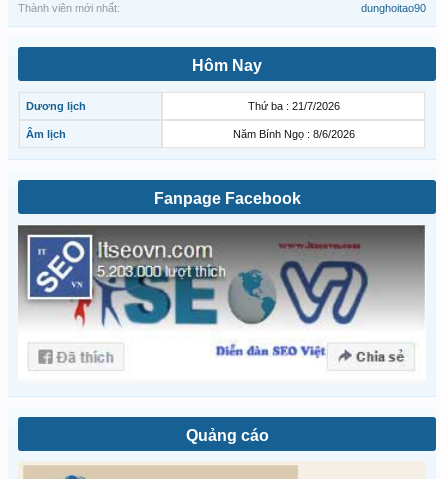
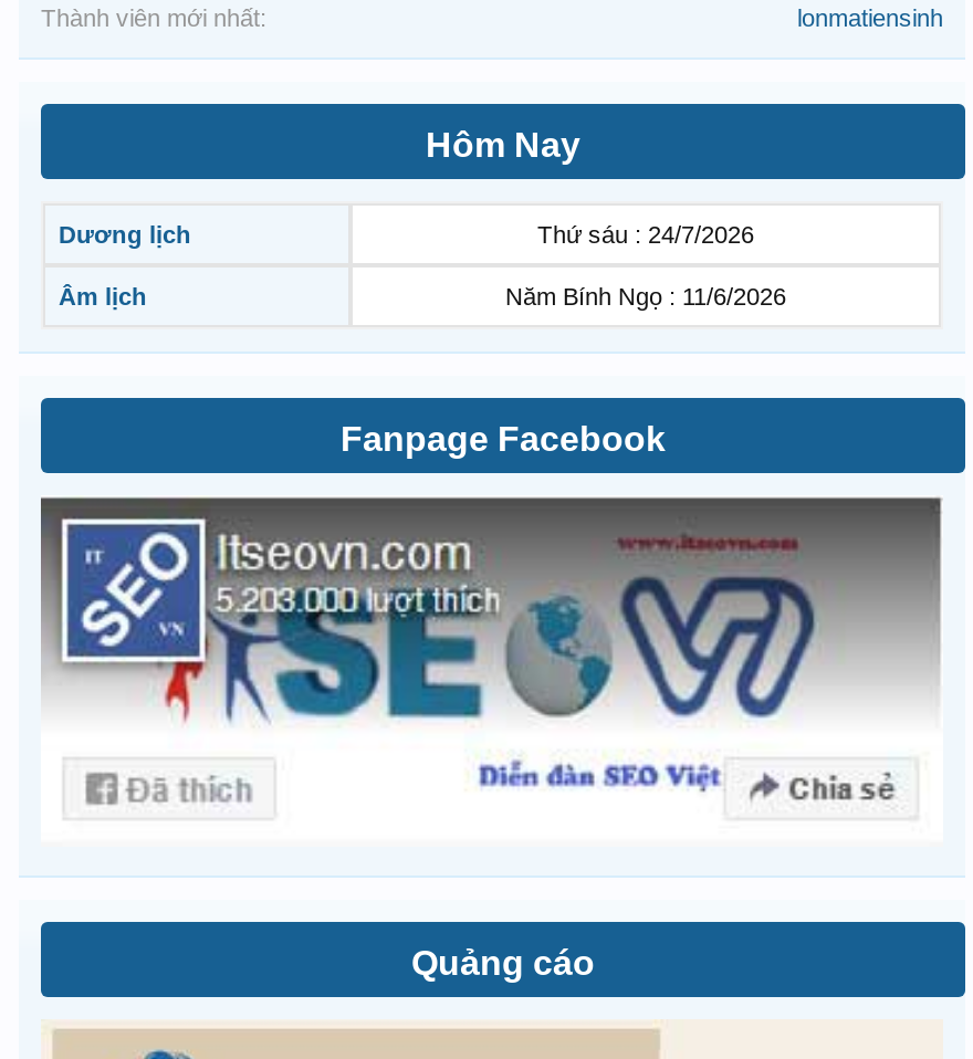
- dunghoitao90
+ lonmatiensinh

- Thứ ba : 21/7/2026
+ Thứ sáu : 24/7/2026

- Năm Bính Ngọ : 8/6/2026
+ Năm Bính Ngọ : 11/6/2026
